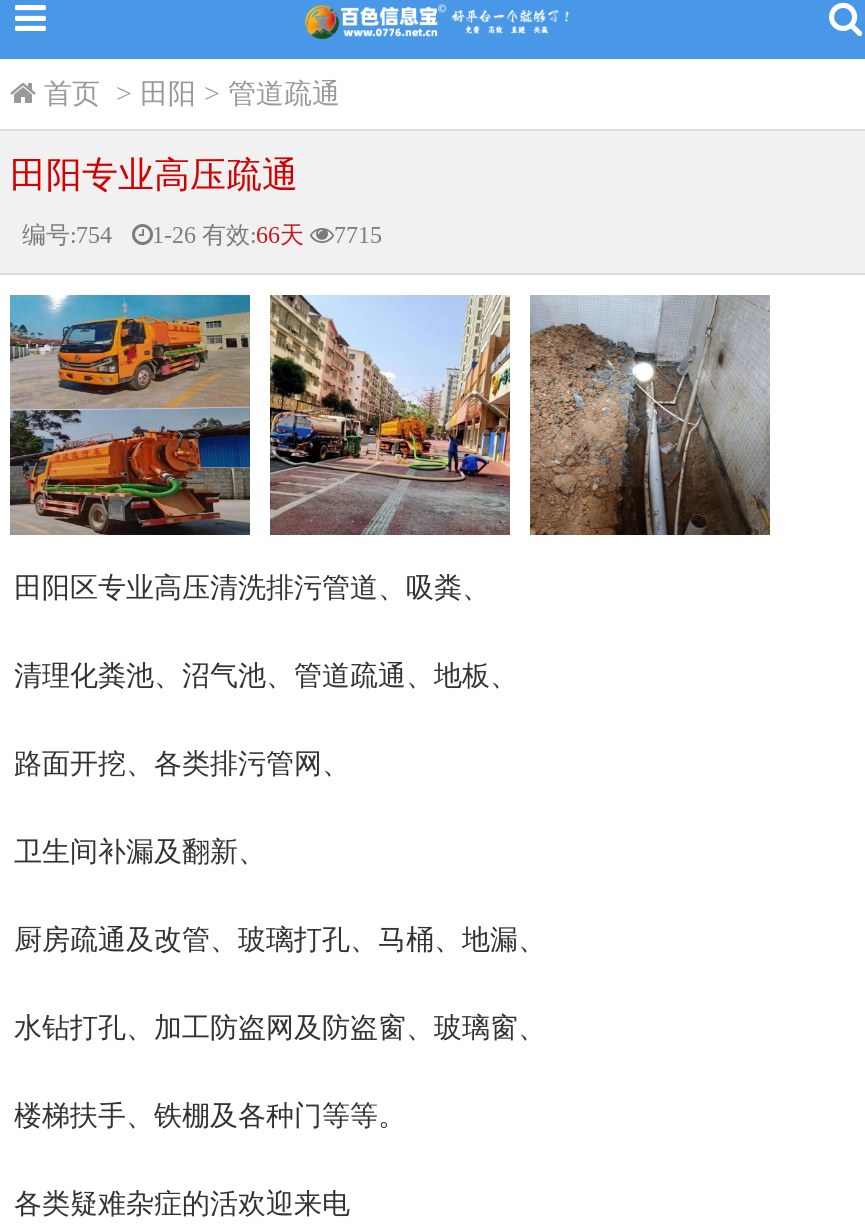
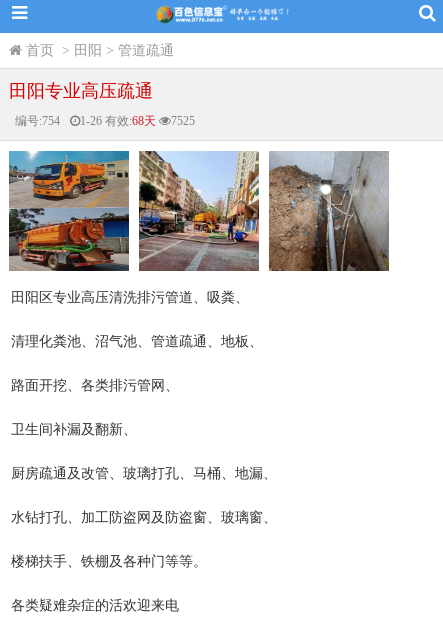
- 1-26有效:66天
+ 1-26有效:68天

- 7715
+ 7525
